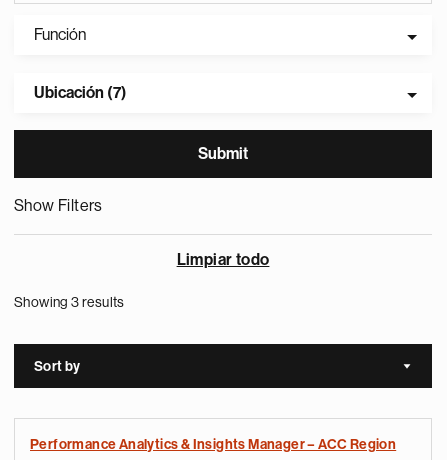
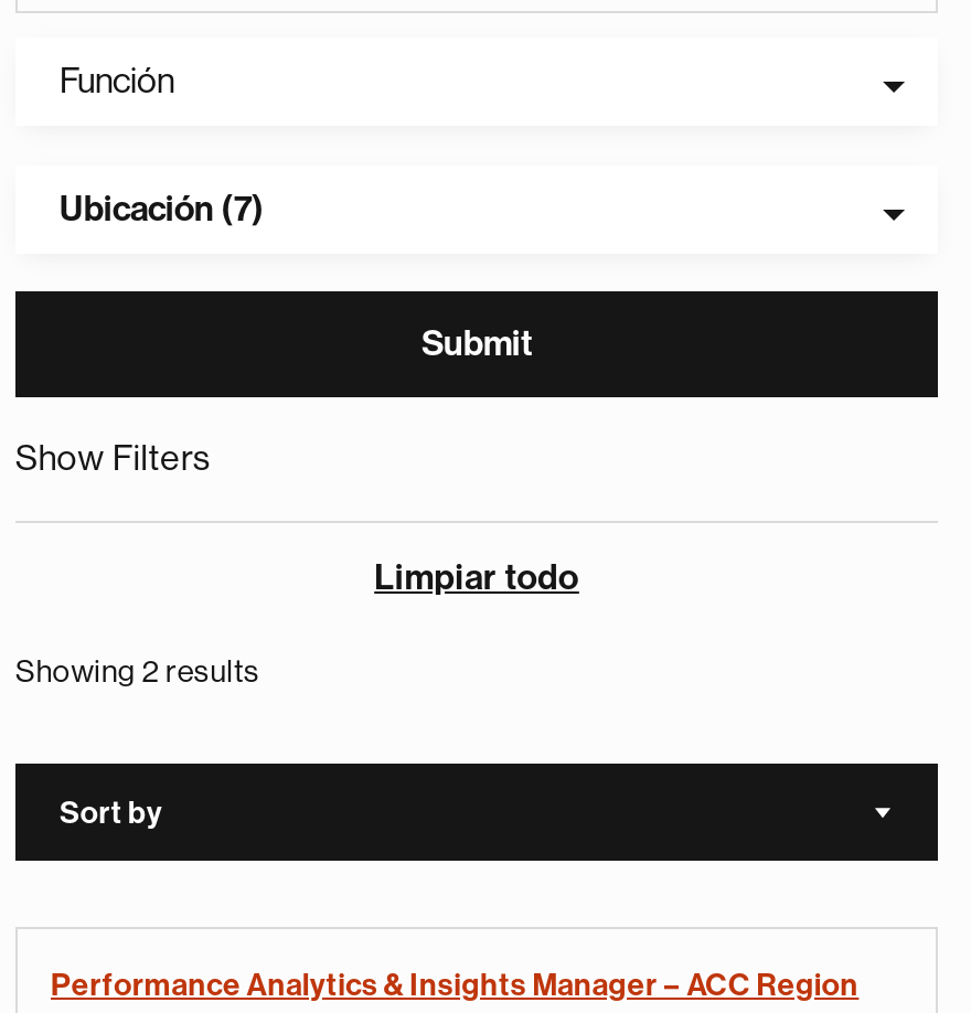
- Showing 3 results
+ Showing 2 results
